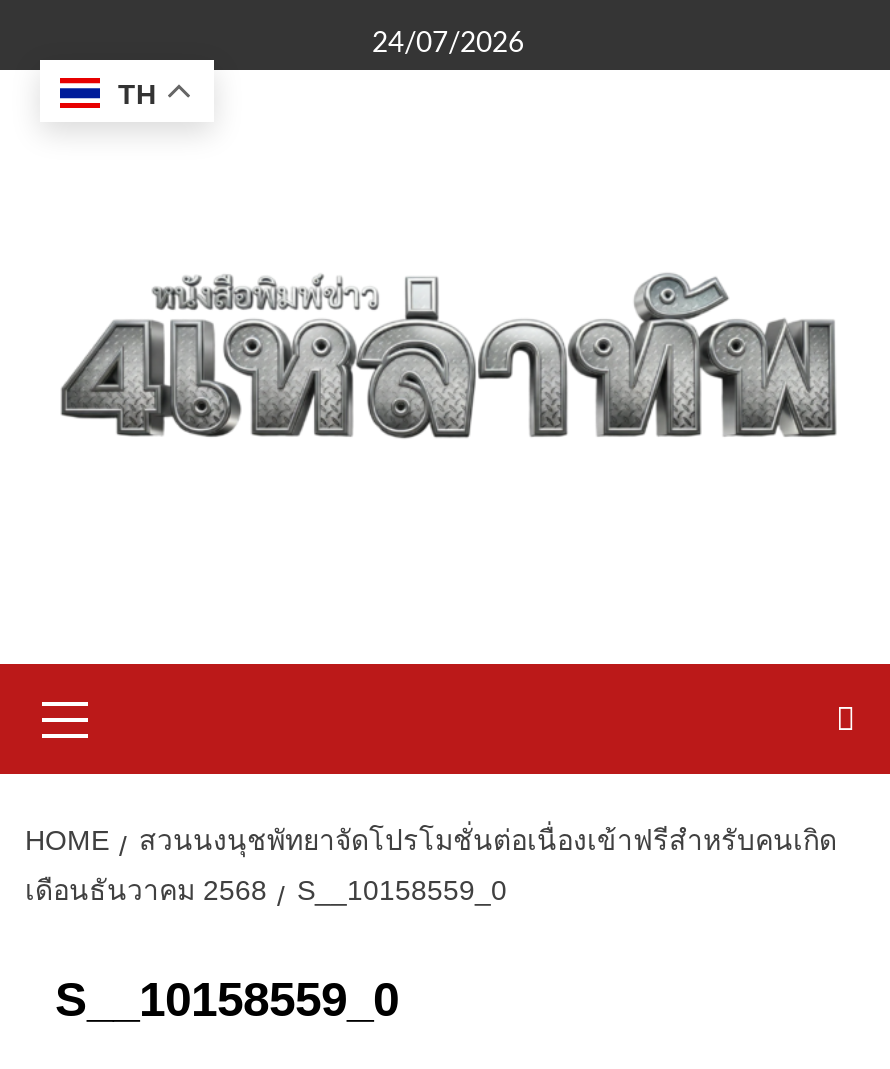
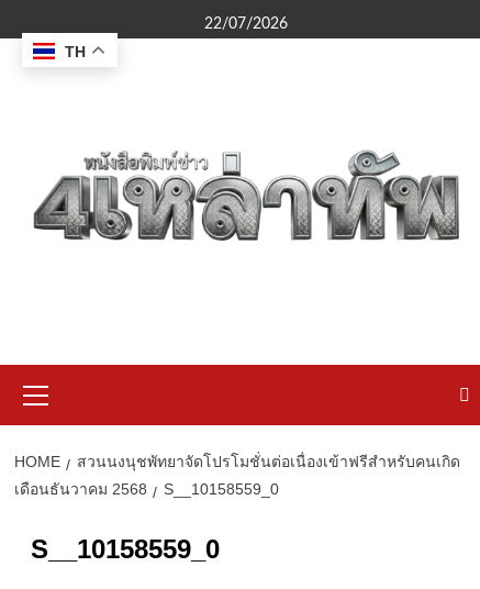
- 24/07/2026
+ 22/07/2026
